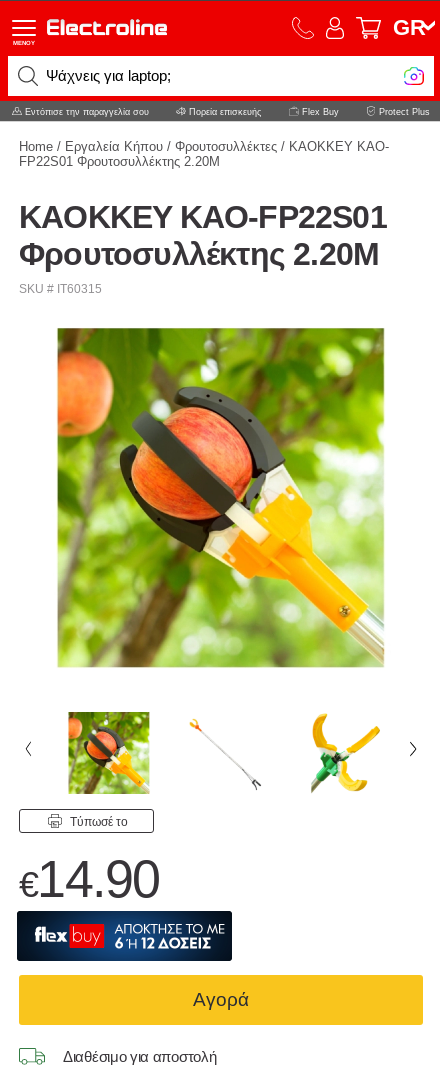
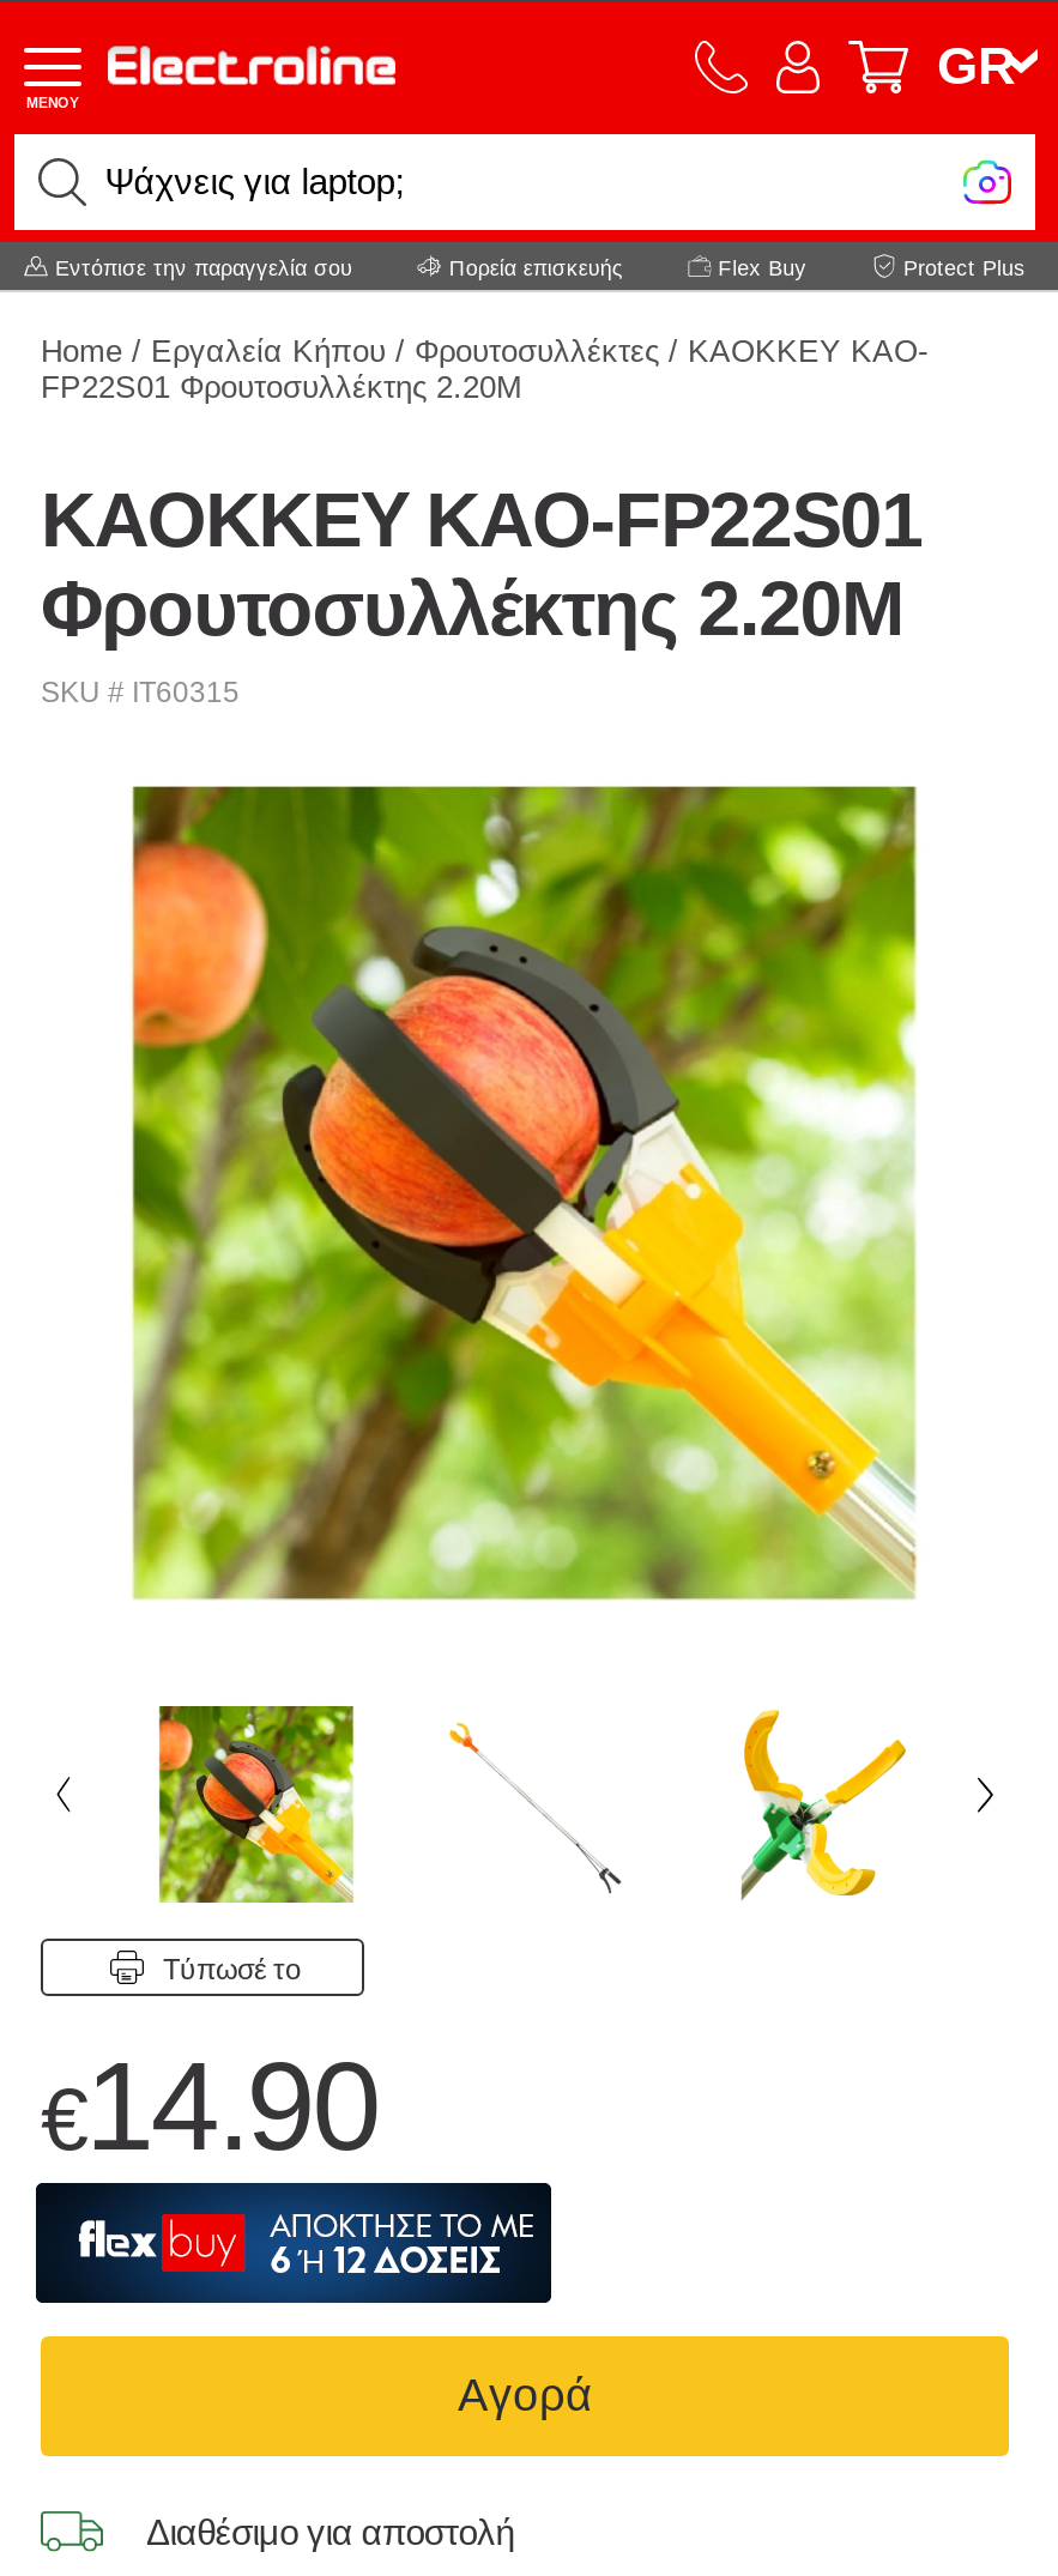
- Ψάχνεις για laptop;
+ Ψά
